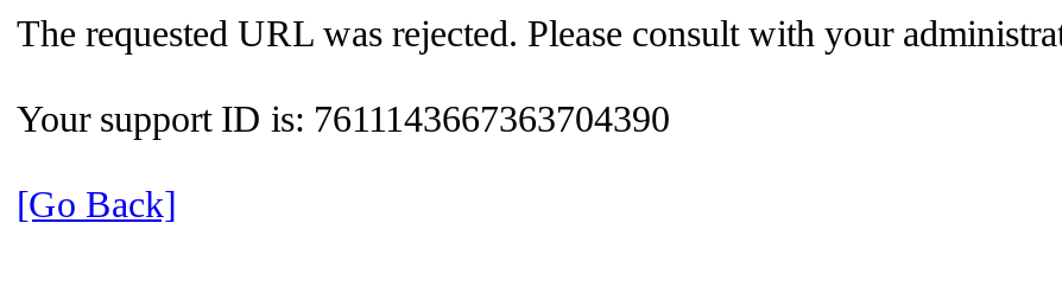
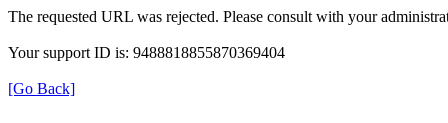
- Your support ID is: 7611143667363704390
+ Your support ID is: 9488818855870369404
